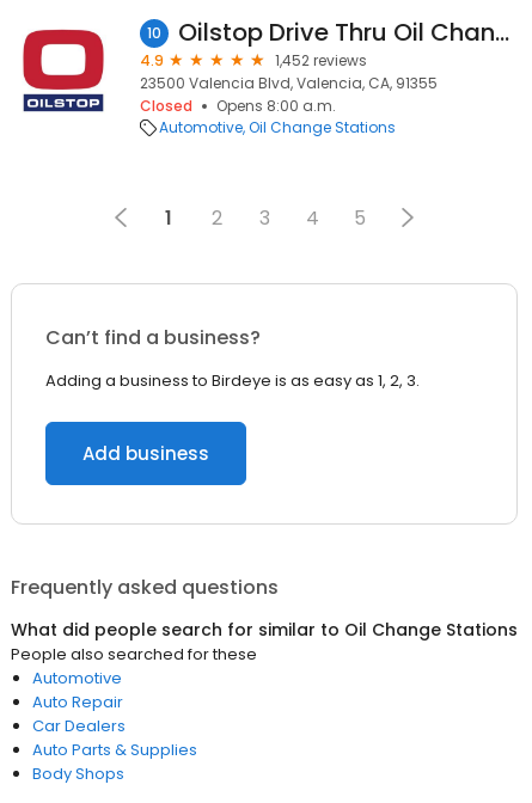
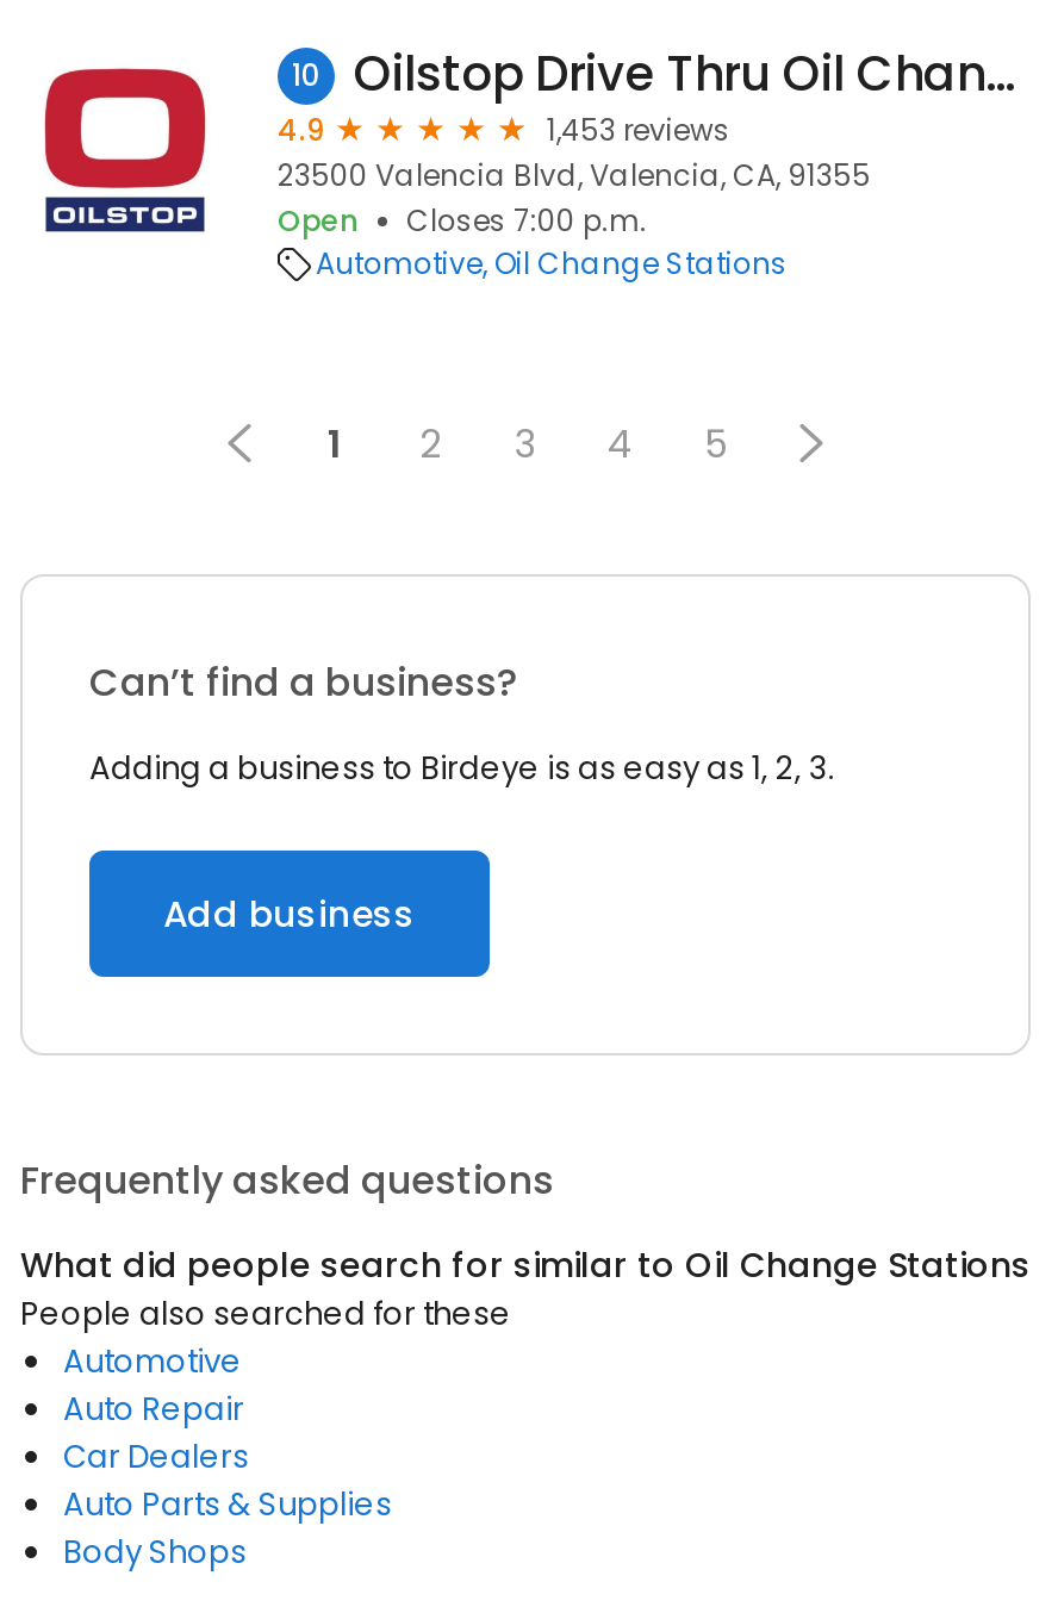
- 1,452 reviews
+ 1,453 reviews

- Closed
- Opens 8:00 a.m.
+ Open
+ Closes 7:00 p.m.
